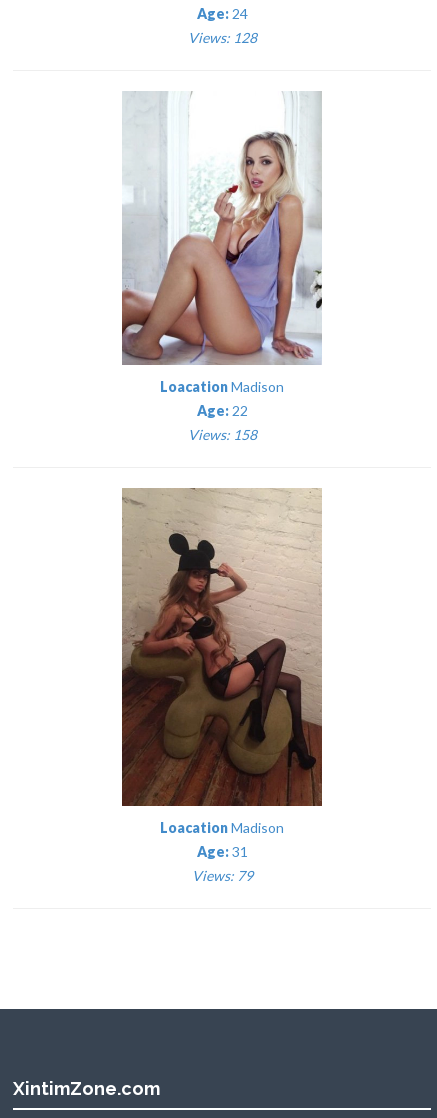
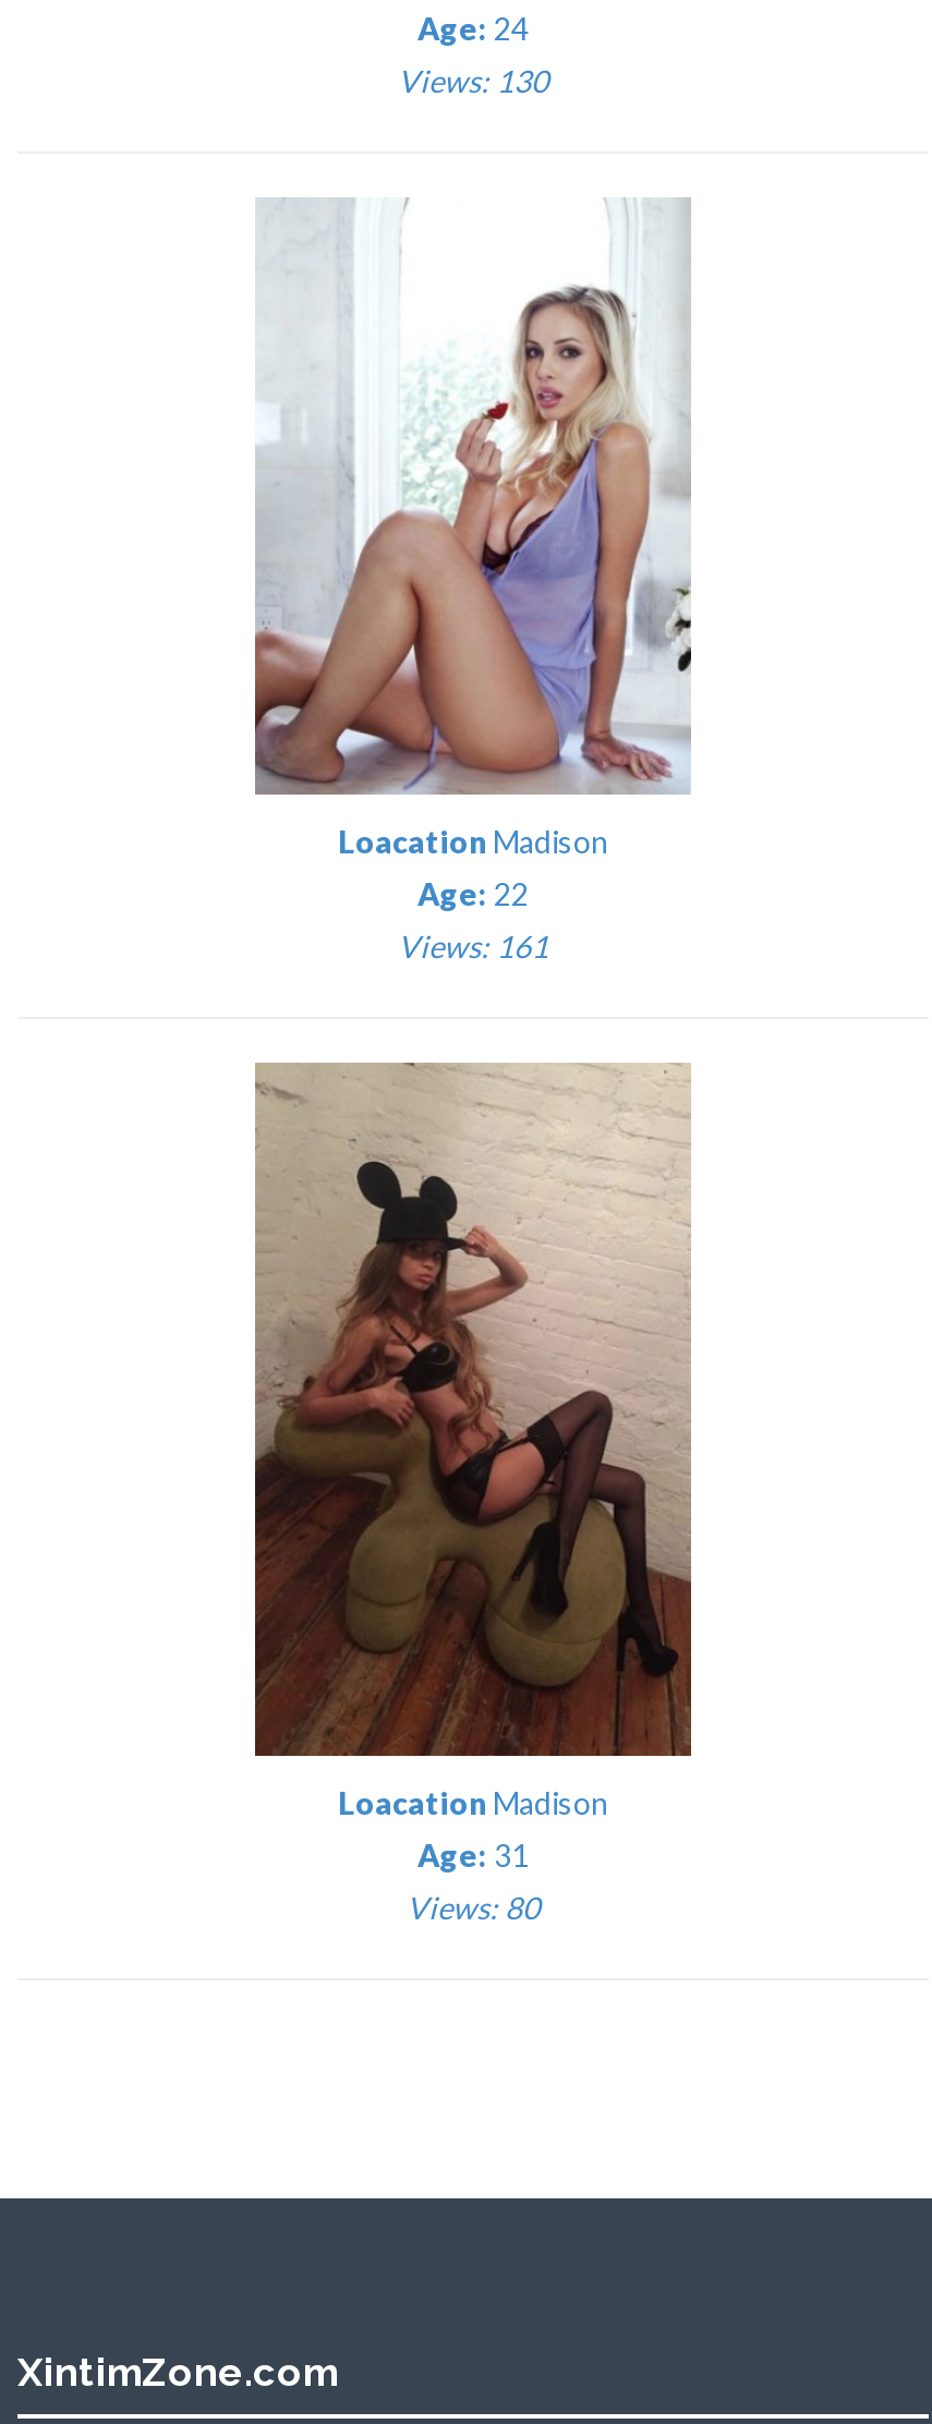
- Views: 128
+ Views: 130

- Views: 158
+ Views: 161

- Views: 79
+ Views: 80
